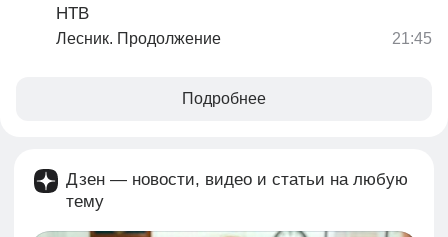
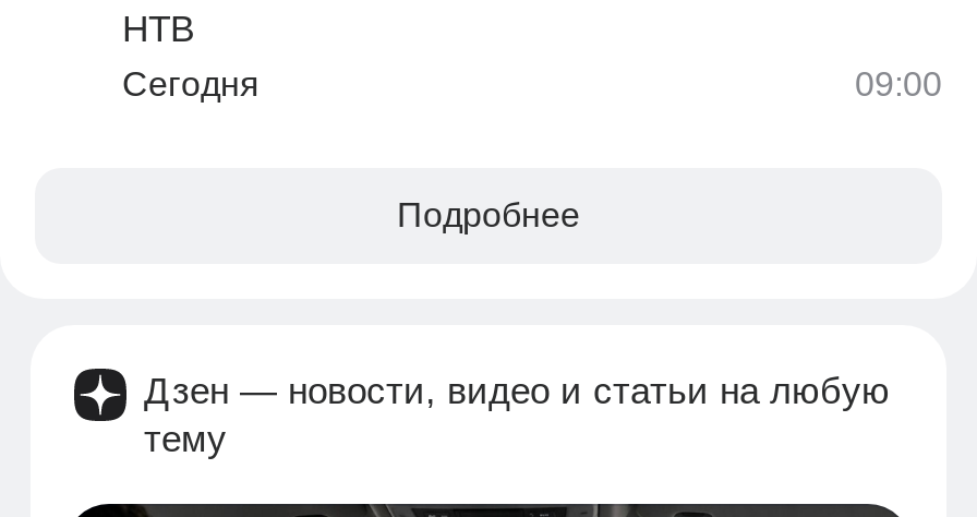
- Лесник. Продолжение
+ Сегодня
